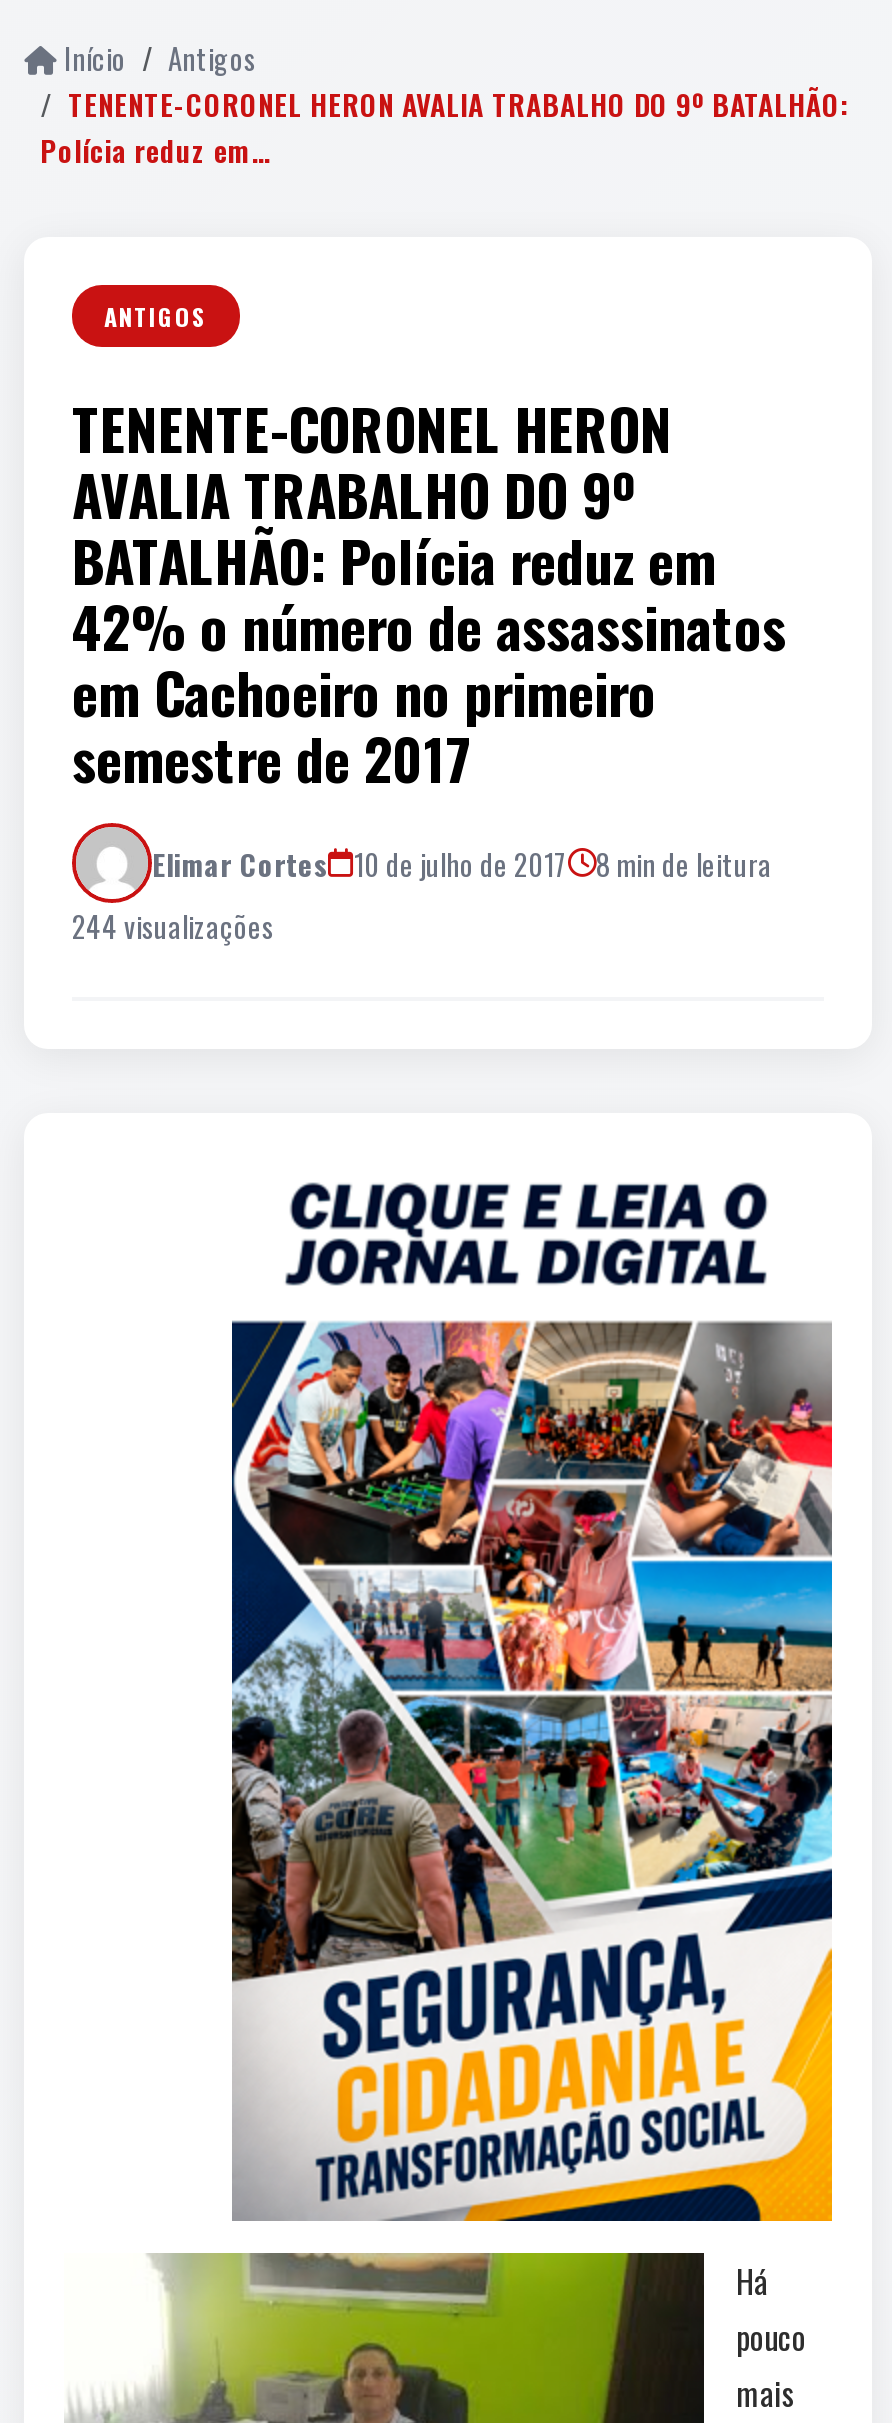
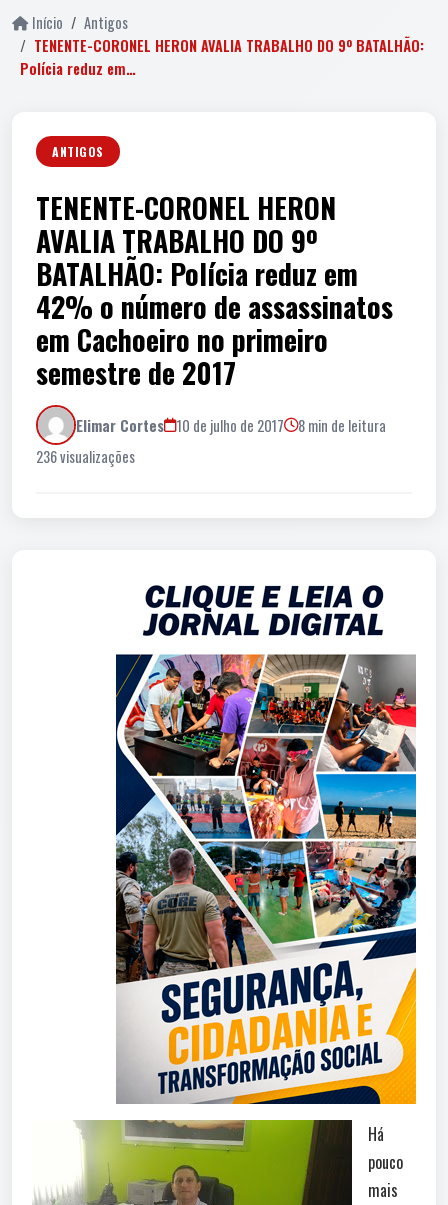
- 244 visualizações
+ 236 visualizações
